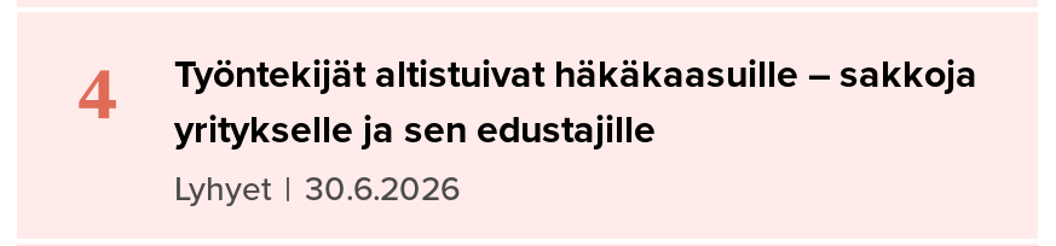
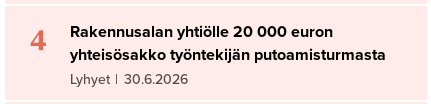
- Työntekijät altistuivat häkäkaasuille – sakkoja
- yritykselle ja sen edustajille
+ Rakennusalan yhtiölle 20 000 euron
+ yhteisösakko työntekijän putoamisturmasta
